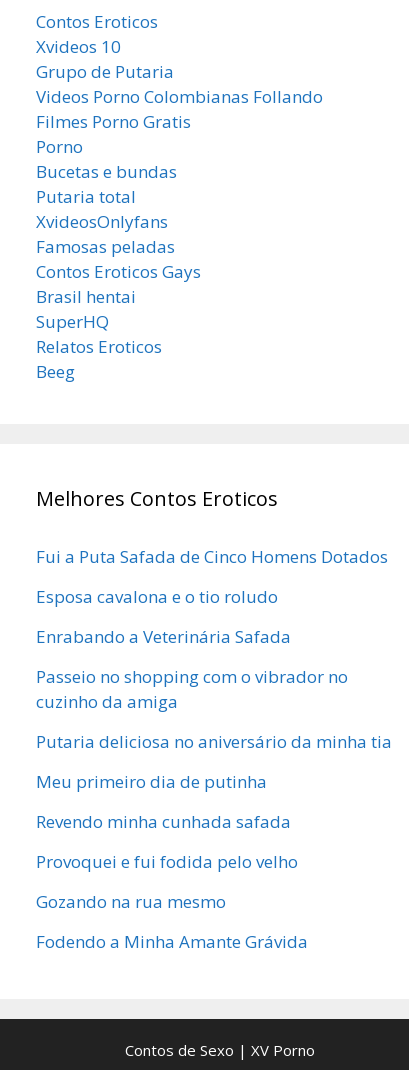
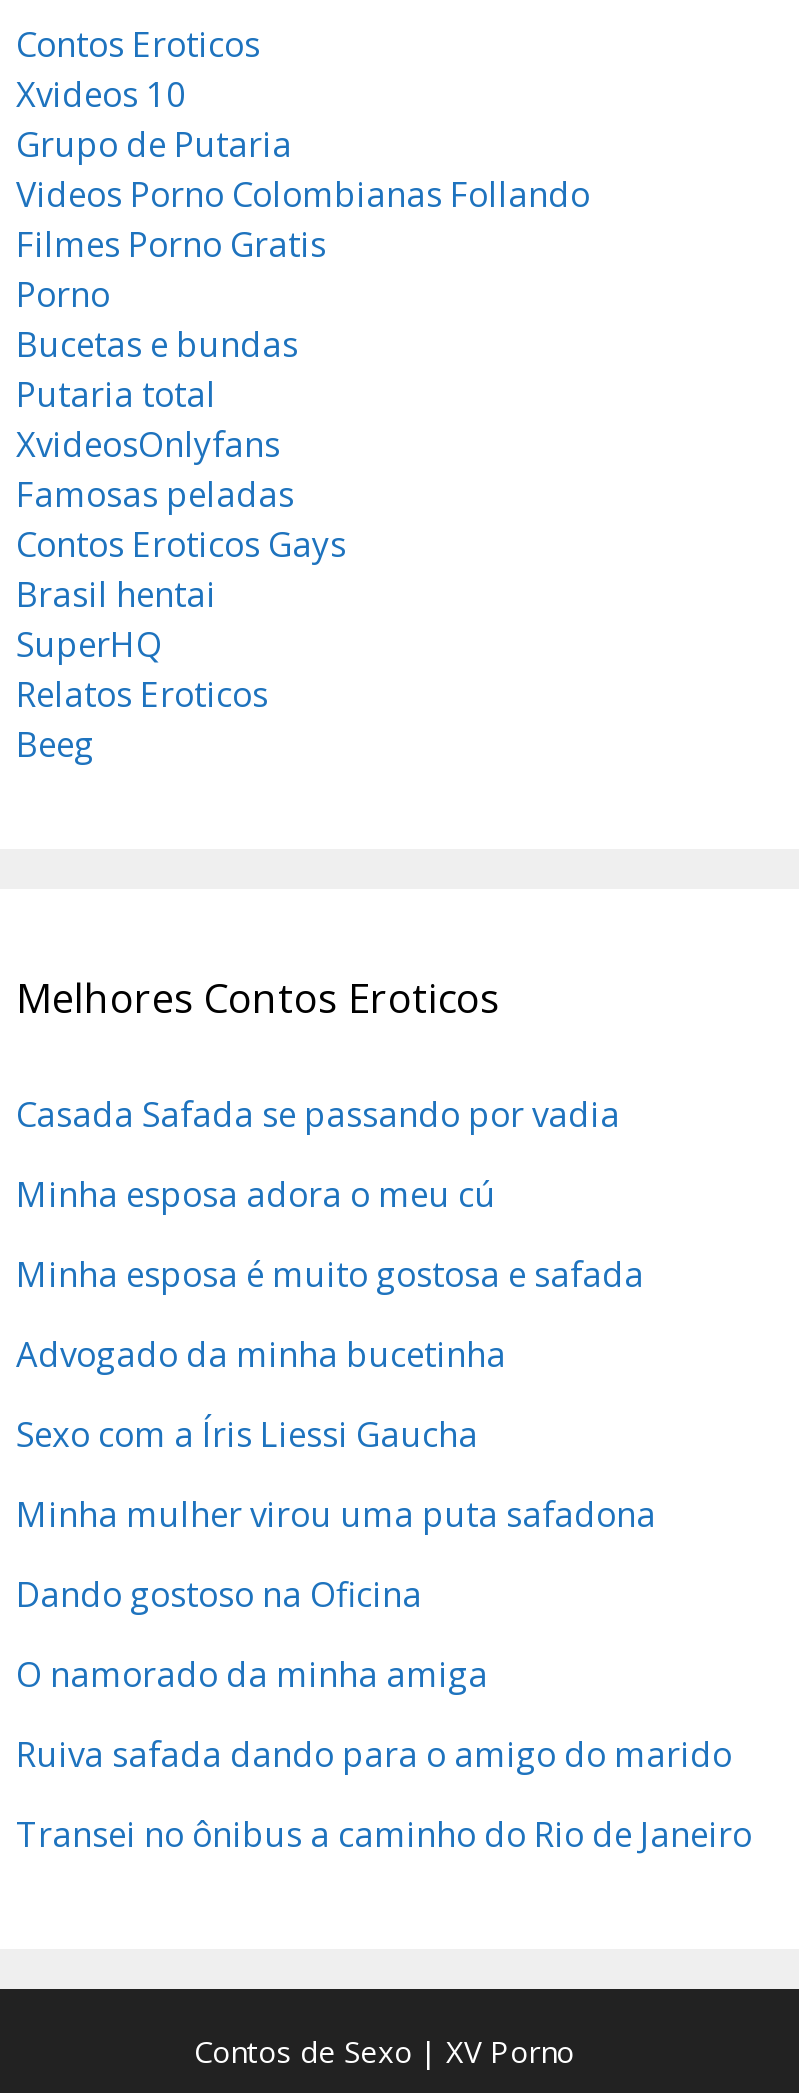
- Fui a Puta Safada de Cinco Homens Dotados
+ Casada Safada se passando por vadia

- Esposa cavalona e o tio roludo
+ Minha esposa adora o meu cú

- Enrabando a Veterinária Safada
+ Minha esposa é muito gostosa e safada

- Passeio no shopping com o vibrador no
- cuzinho da amiga
+ Advogado da minha bucetinha

- Putaria deliciosa no aniversário da minha tia
+ Sexo com a Íris Liessi Gaucha

- Meu primeiro dia de putinha
+ Minha mulher virou uma puta safadona

- Revendo minha cunhada safada
+ Dando gostoso na Oficina

- Provoquei e fui fodida pelo velho
+ O namorado da minha amiga

- Gozando na rua mesmo
+ Ruiva safada dando para o amigo do marido

- Fodendo a Minha Amante Grávida
+ Transei no ônibus a caminho do Rio de Janeiro
